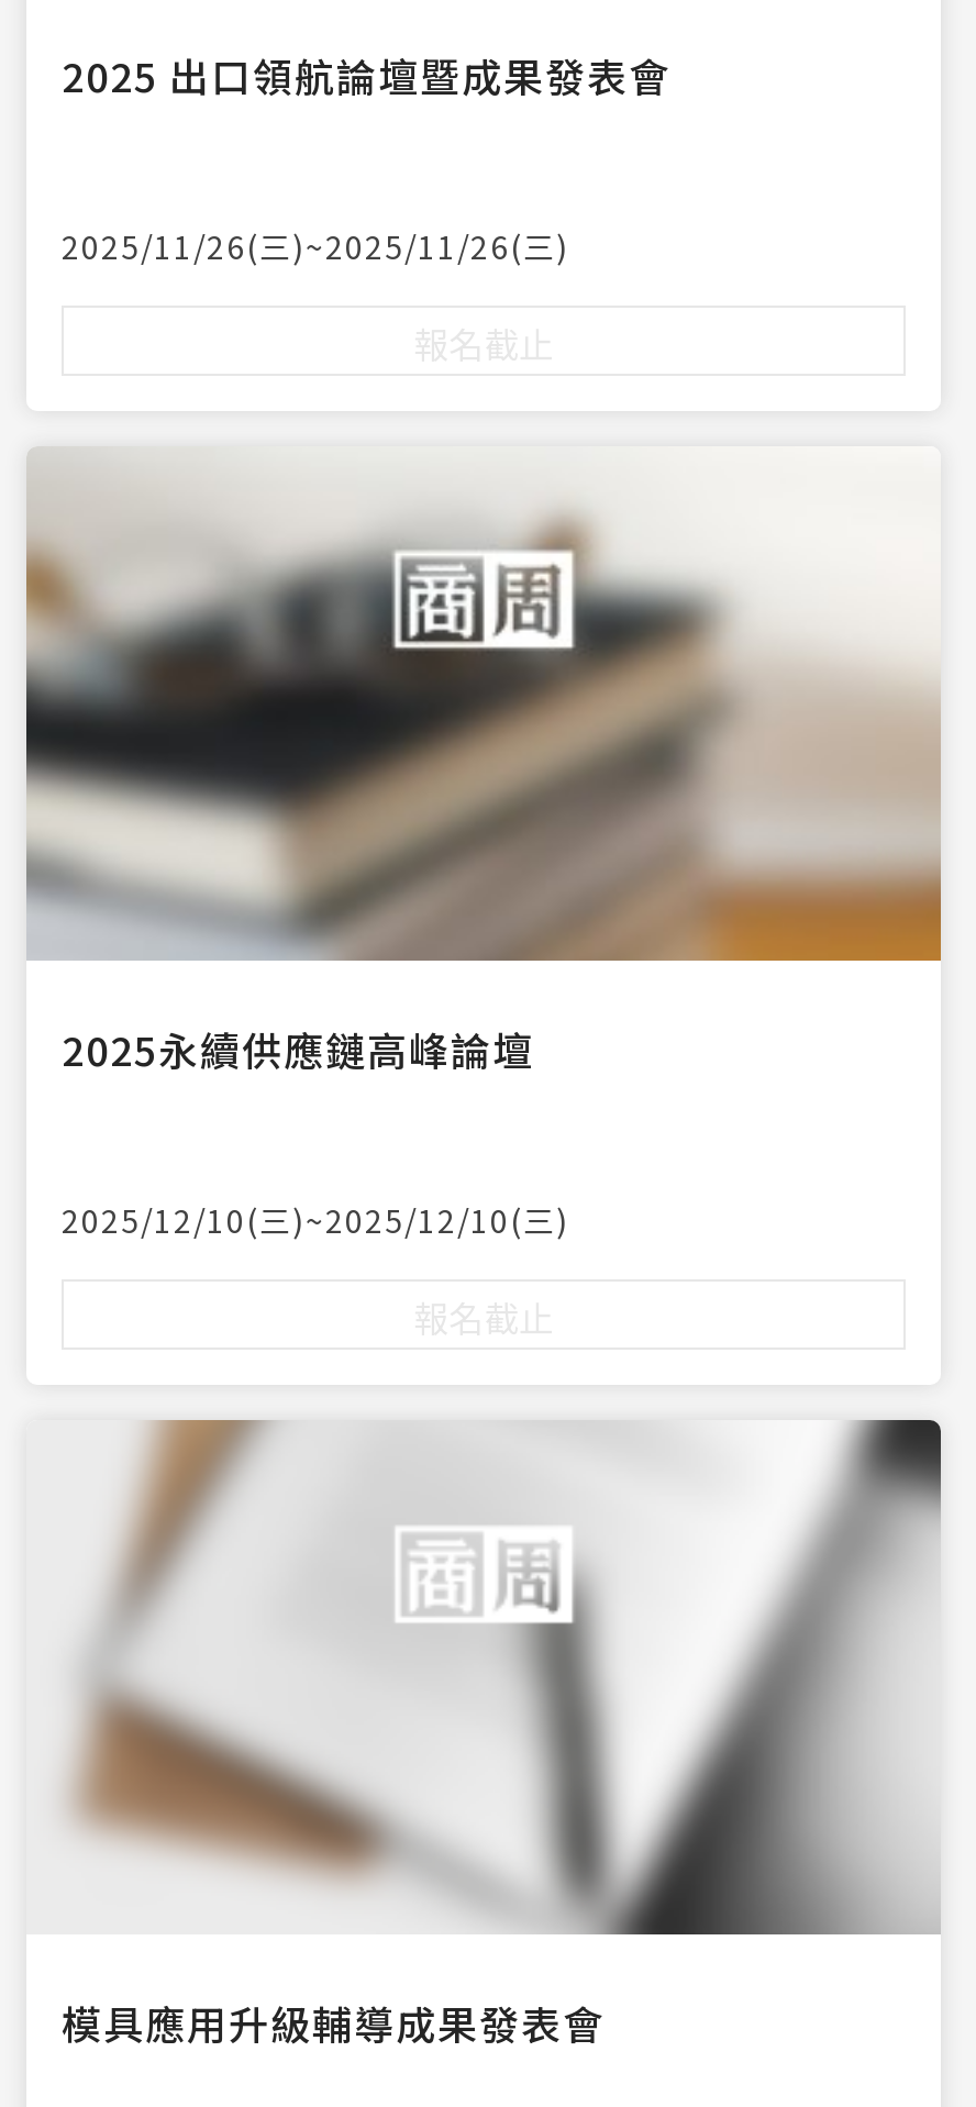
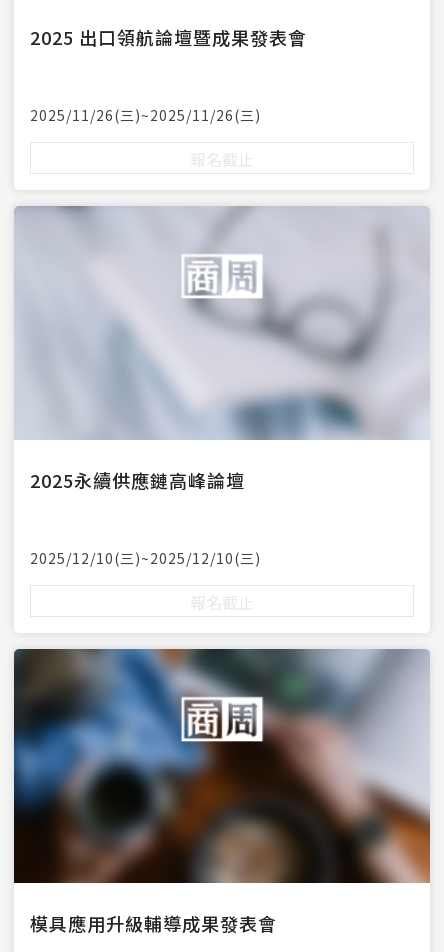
- [image]
+ [image]

- [image]
+ [image]
